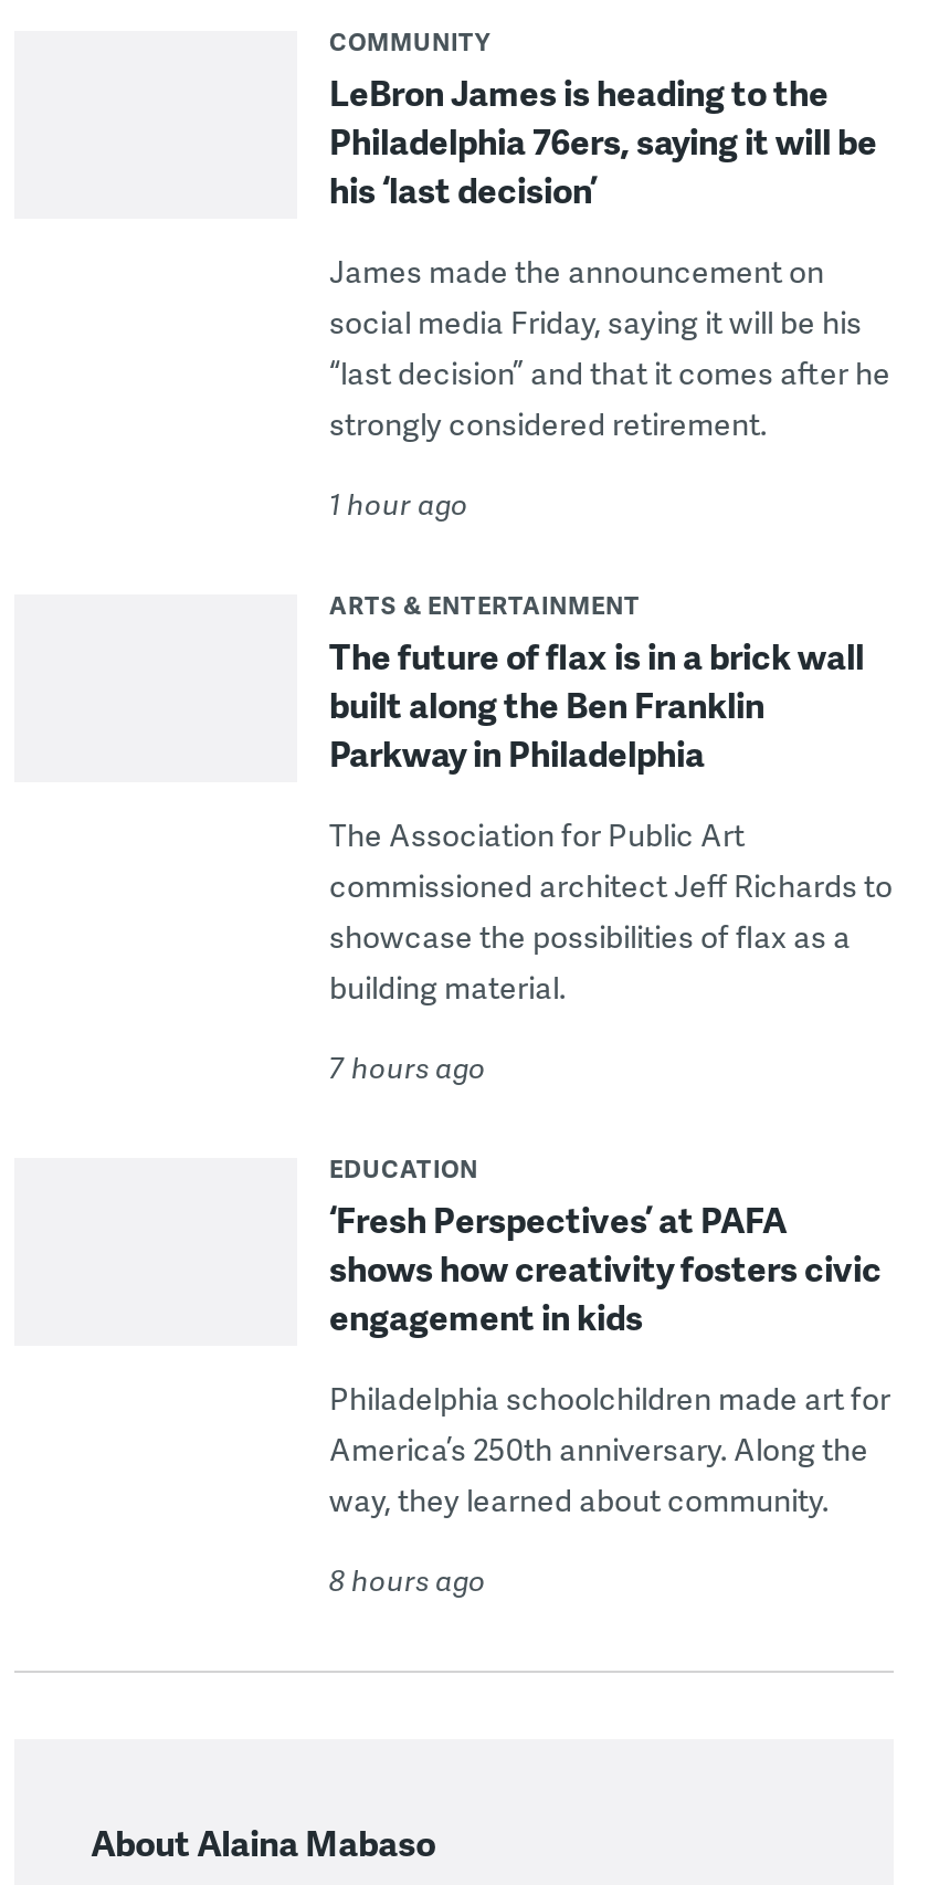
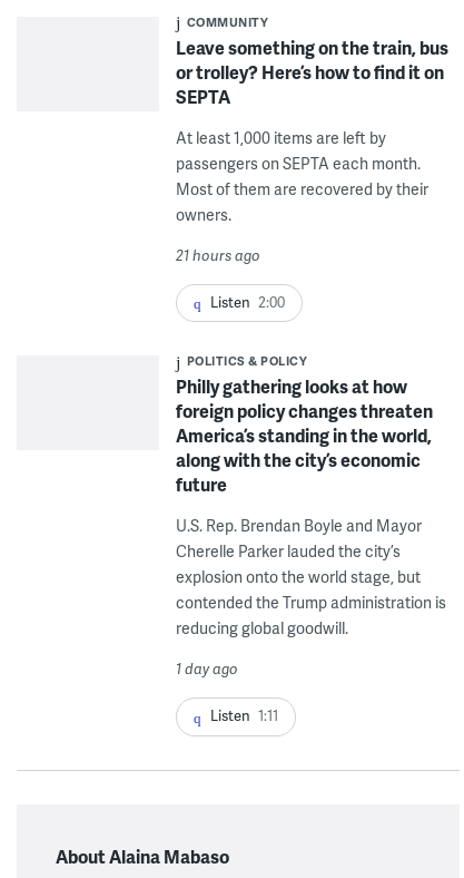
- LeBron James is heading to the
- Philadelphia 76ers, saying it will be
- his ‘last decision’
- James made the announcement on
- social media Friday, saying it will be his
- “last decision” and that it comes after he
- strongly considered retirement.
- 1 hour ago
- ARTS & ENTERTAINMENT
- The future of flax is in a brick wall
- built along the Ben Franklin
- Parkway in Philadelphia
- The Association for Public Art
- commissioned architect Jeff Richards to
- showcase the possibilities of flax as a
- building material.
- 7 hours ago
- EDUCATION
- ‘Fresh Perspectives’ at PAFA
- shows how creativity fosters civic
- engagement in kids
- Philadelphia schoolchildren made art for
- America’s 250th anniversary. Along the
- way, they learned about community.
- 8 hours ago
+ Leave something on the train, bus
+ or trolley? Here’s how to find it on
+ SEPTA
+ At least 1,000 items are left by
+ passengers on SEPTA each month.
+ Most of them are recovered by their
+ owners.
+ 21 hours ago
+ Listen 2:00
+ POLITICS & POLICY
+ Philly gathering looks at how
+ foreign policy changes threaten
+ America’s standing in the world,
+ along with the city’s economic
+ future
+ U.S. Rep. Brendan Boyle and Mayor
+ Cherelle Parker lauded the city’s
+ explosion onto the world stage, but
+ contended the Trump administration is
+ reducing global goodwill.
+ 1 day ago
+ Listen 1:11
